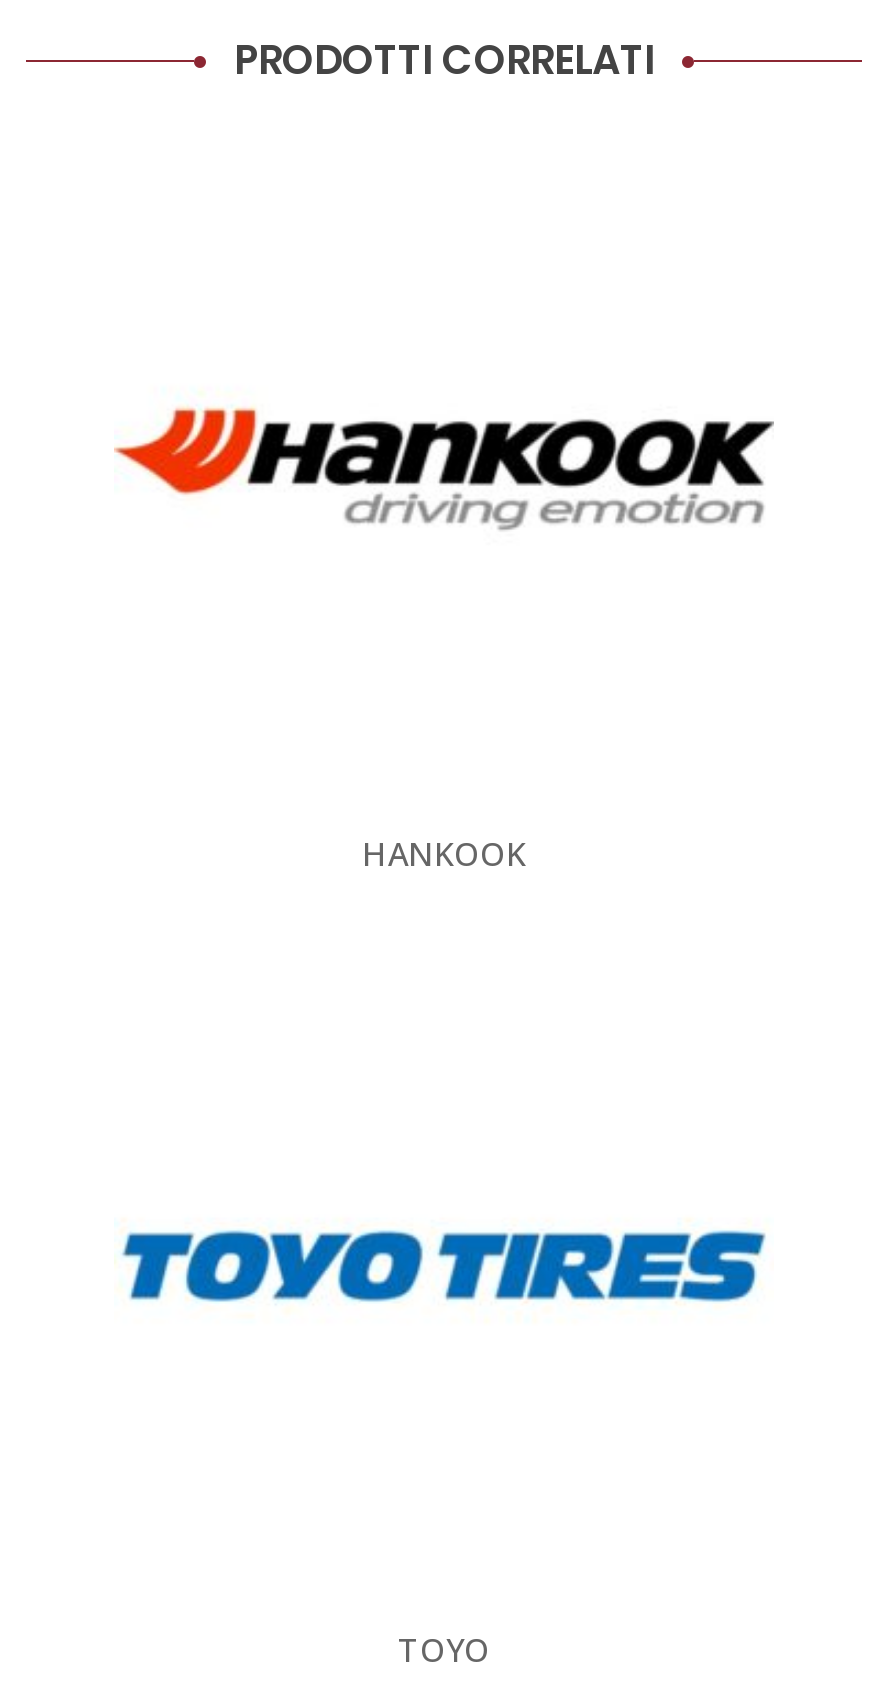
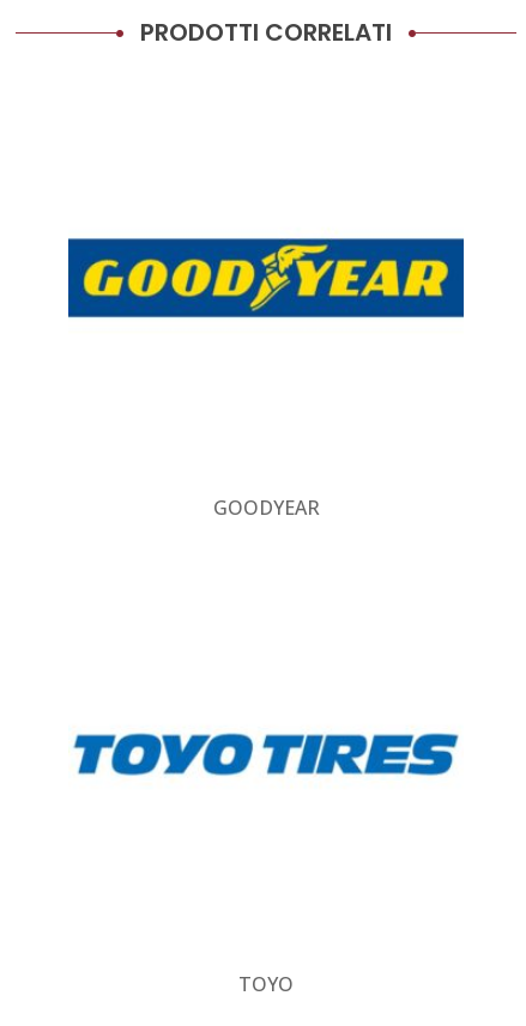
- [image]
+ [image]

- HANKOOK
+ GOODYEAR
